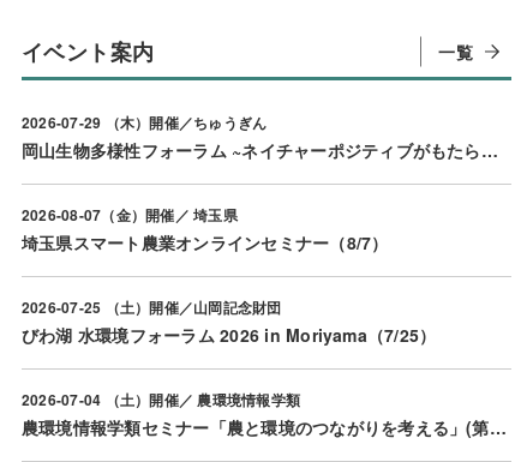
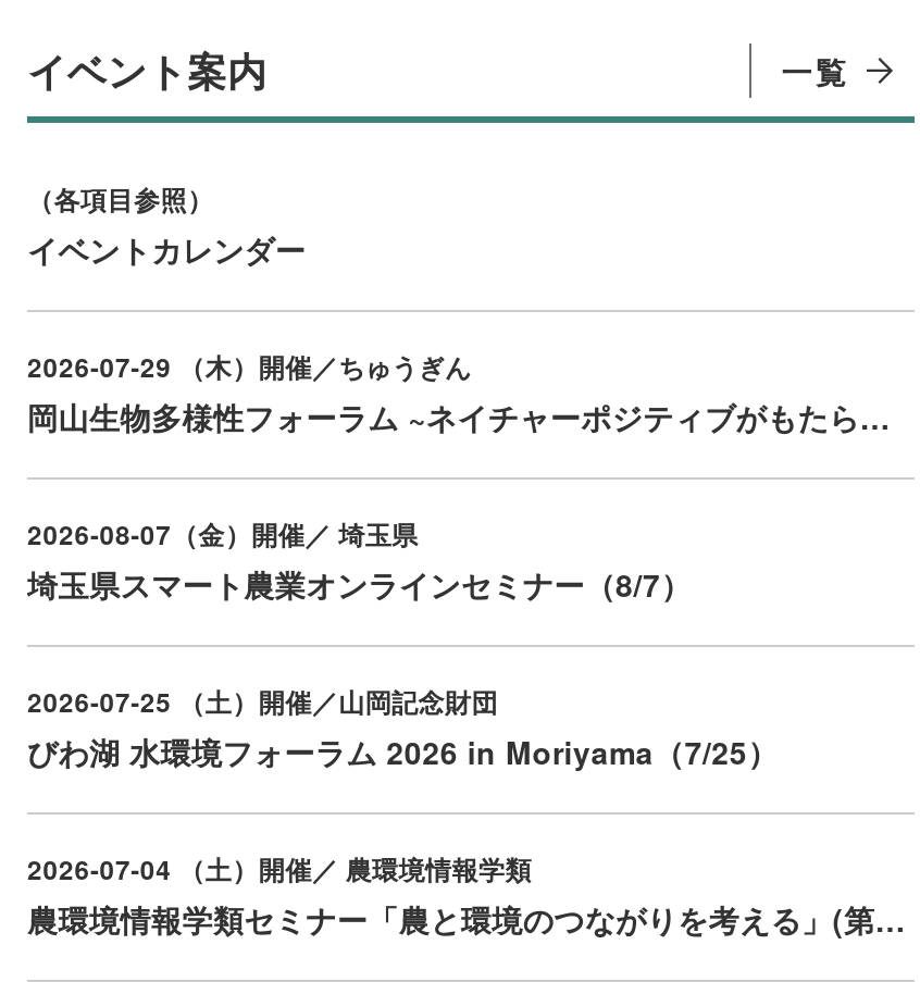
+ （各項目参照）
+ イベントカレンダー
